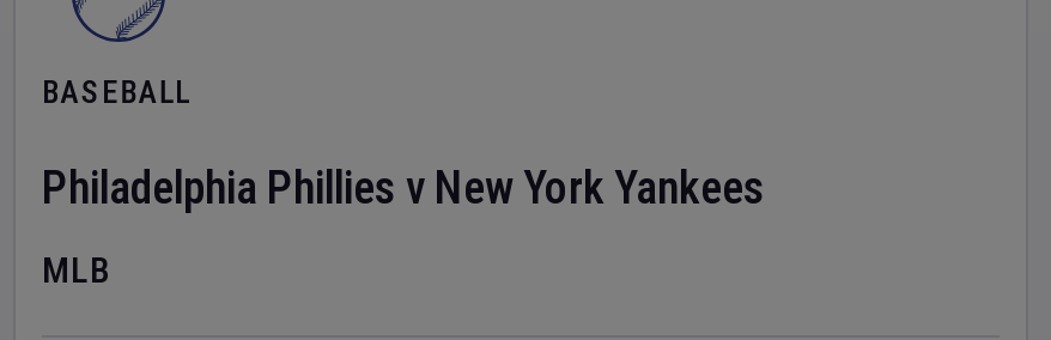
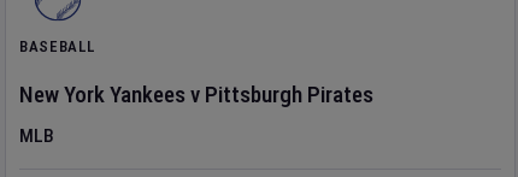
- Philadelphia Phillies v New York Yankees
+ New York Yankees v Pittsburgh Pirates
